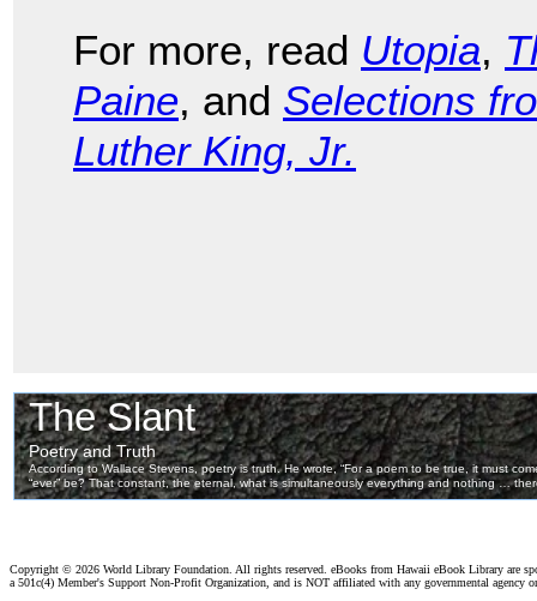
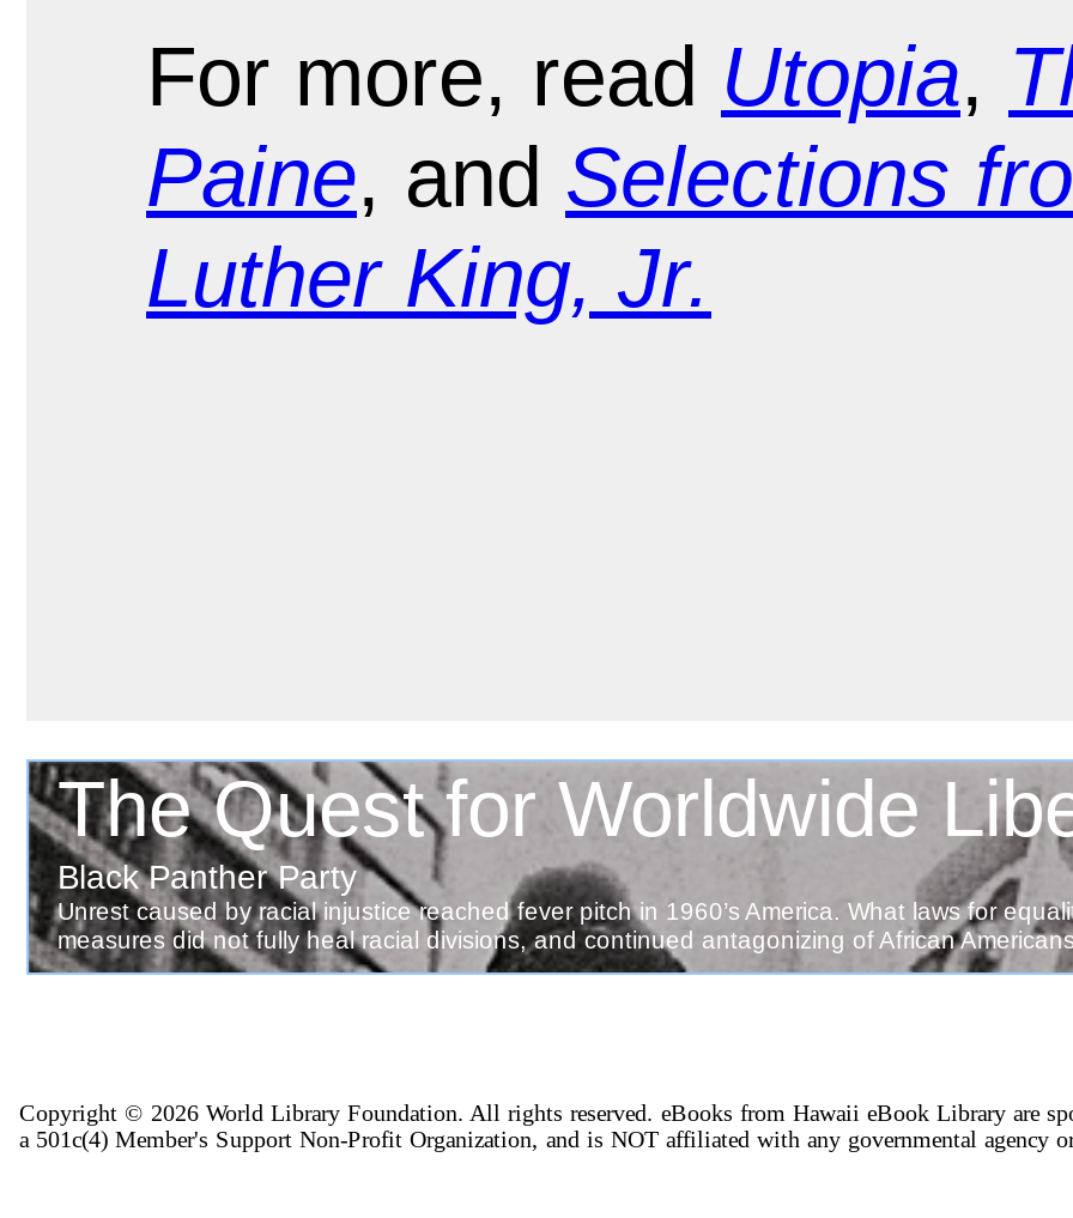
- [image]
+ [image]
